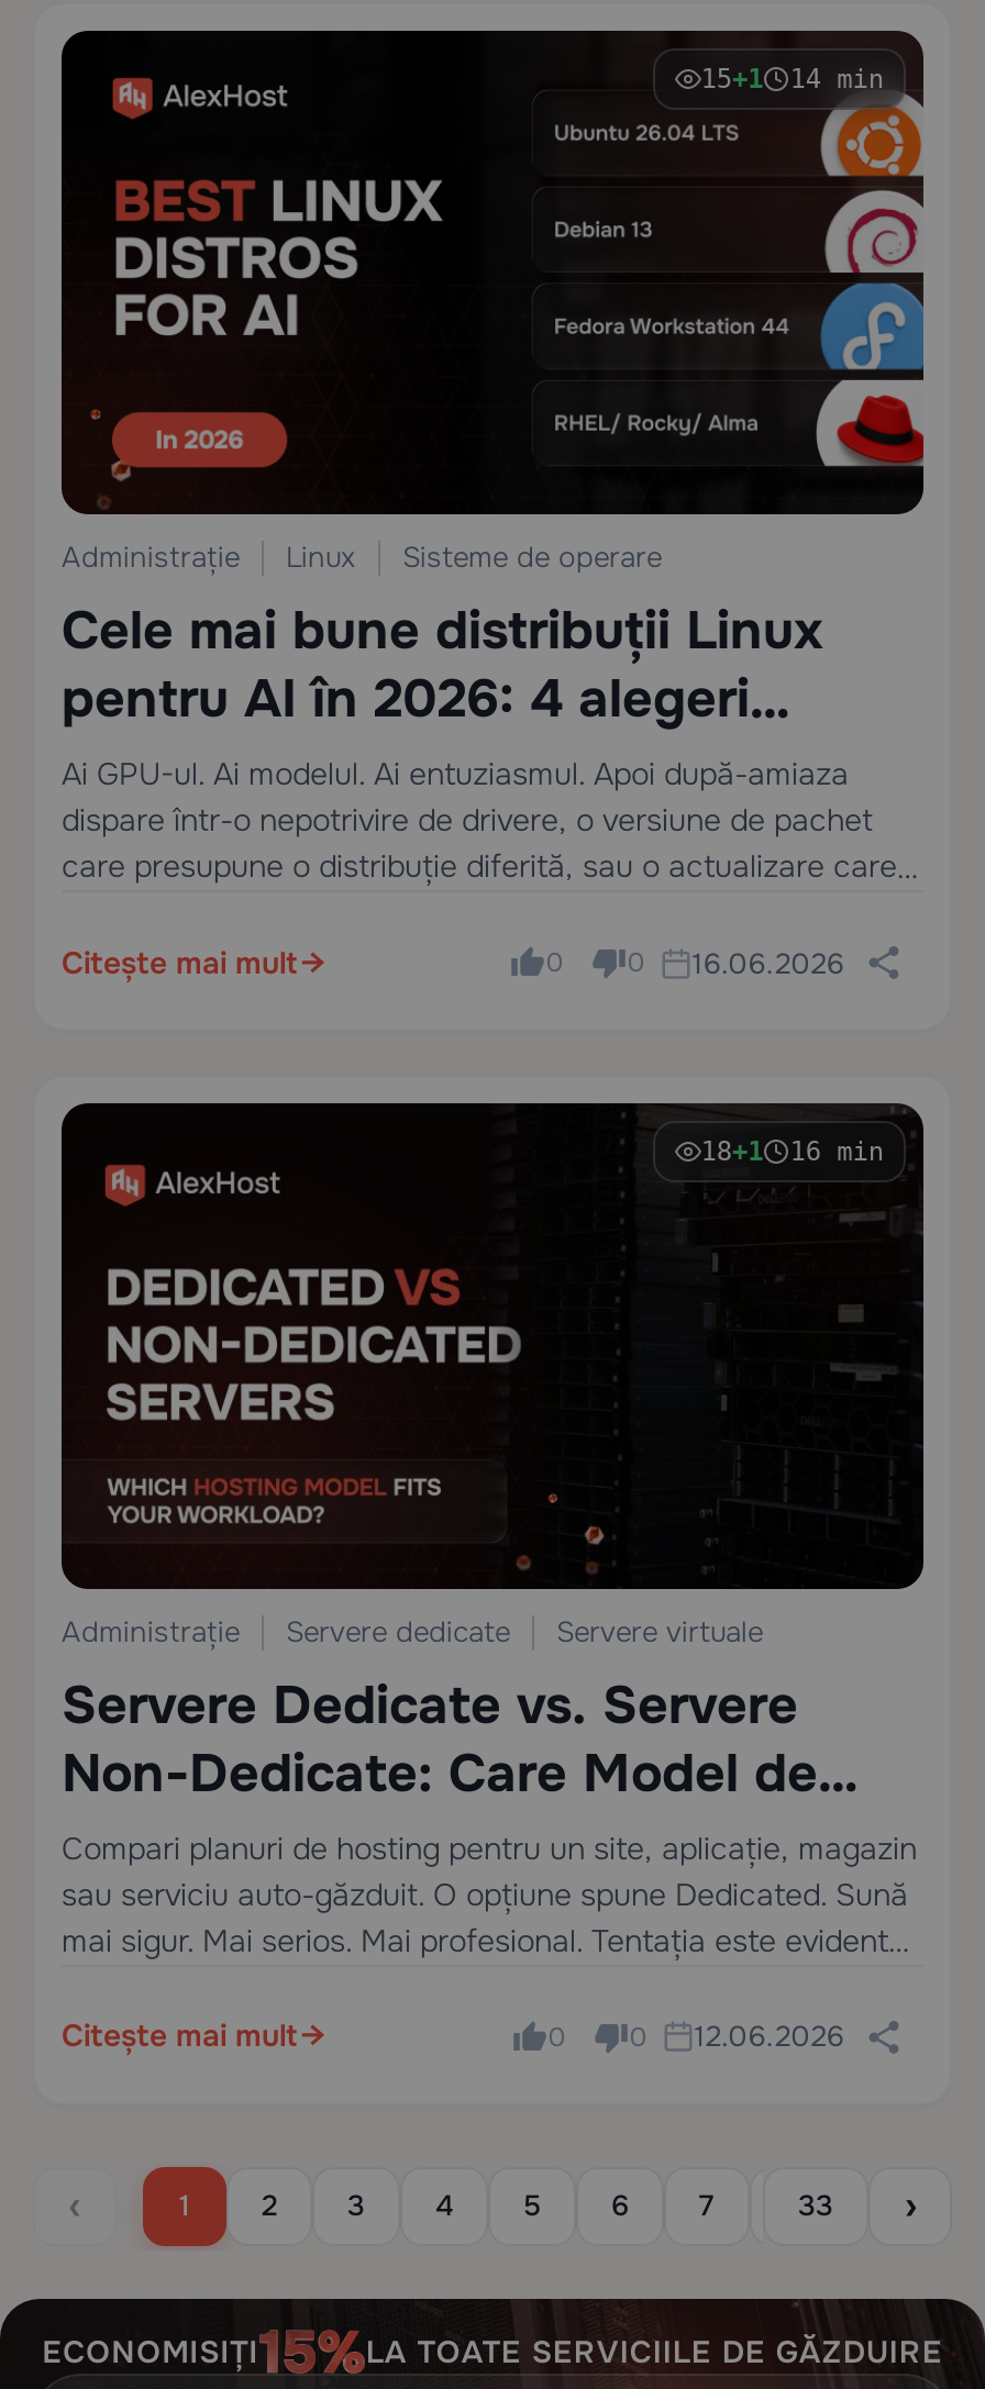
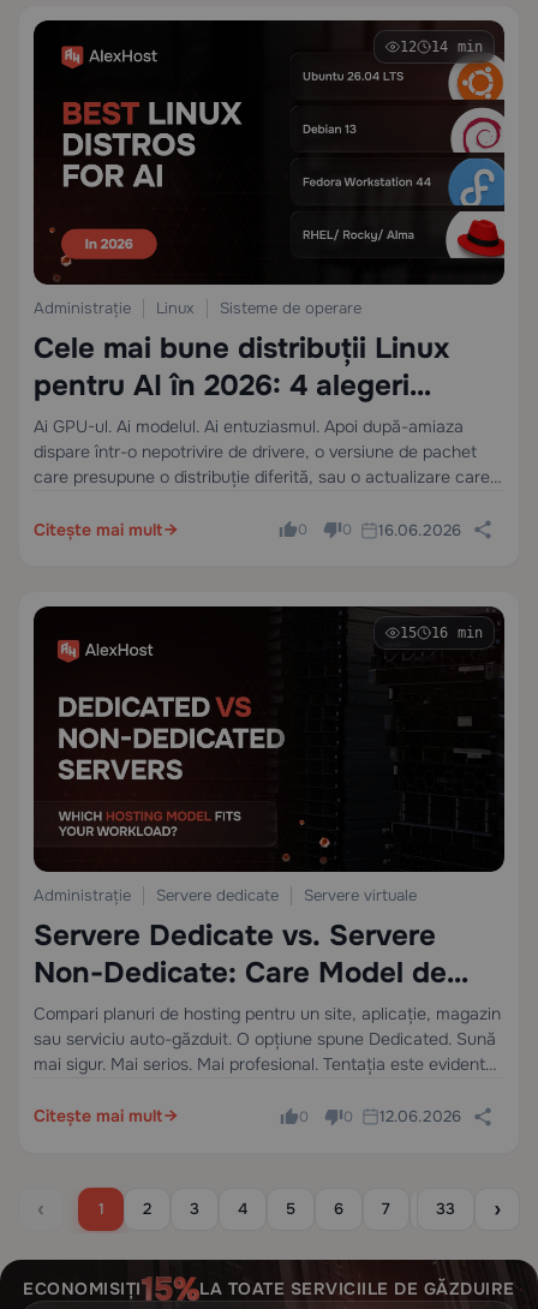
- 15+1 14 min
+ 12 14 min

- 18+1 16 min
+ 15 16 min
